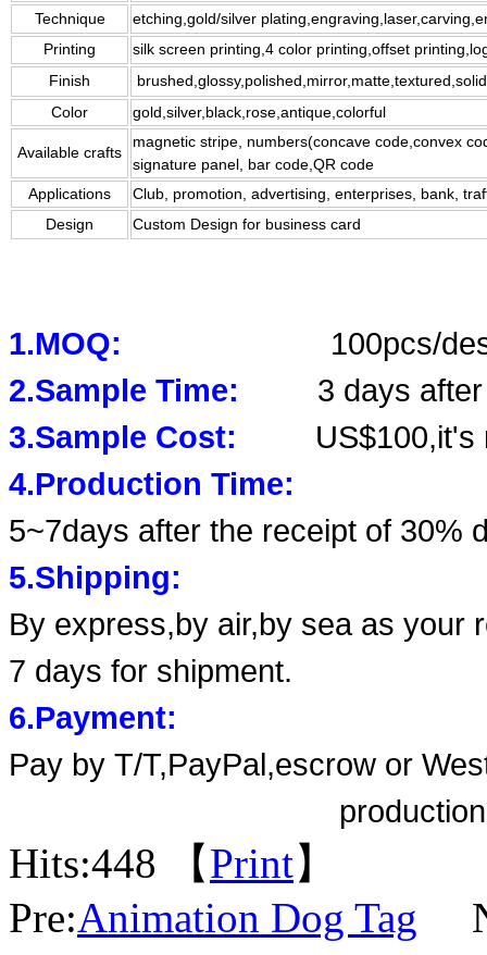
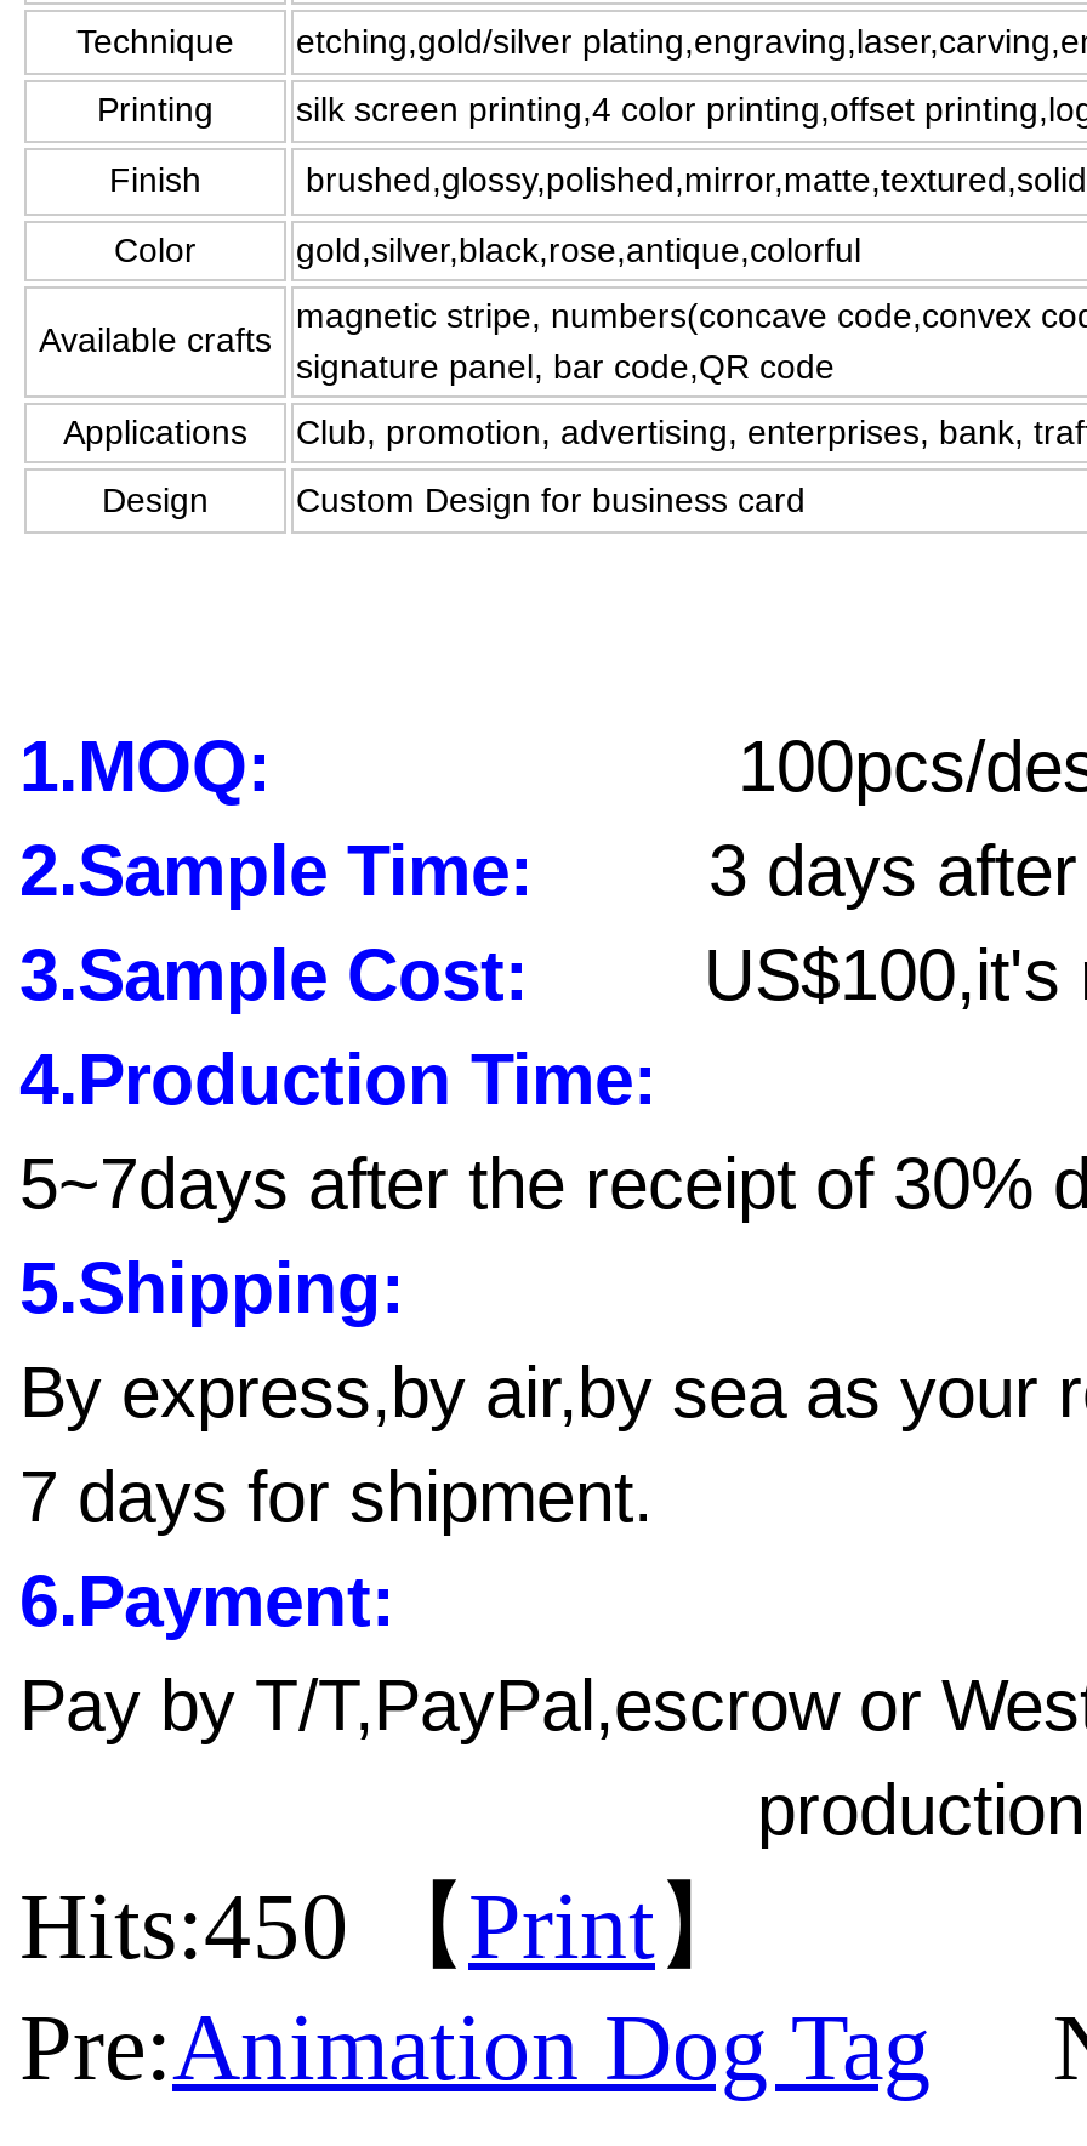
- Hits:448 【Print】
+ Hits:450 【Print】
